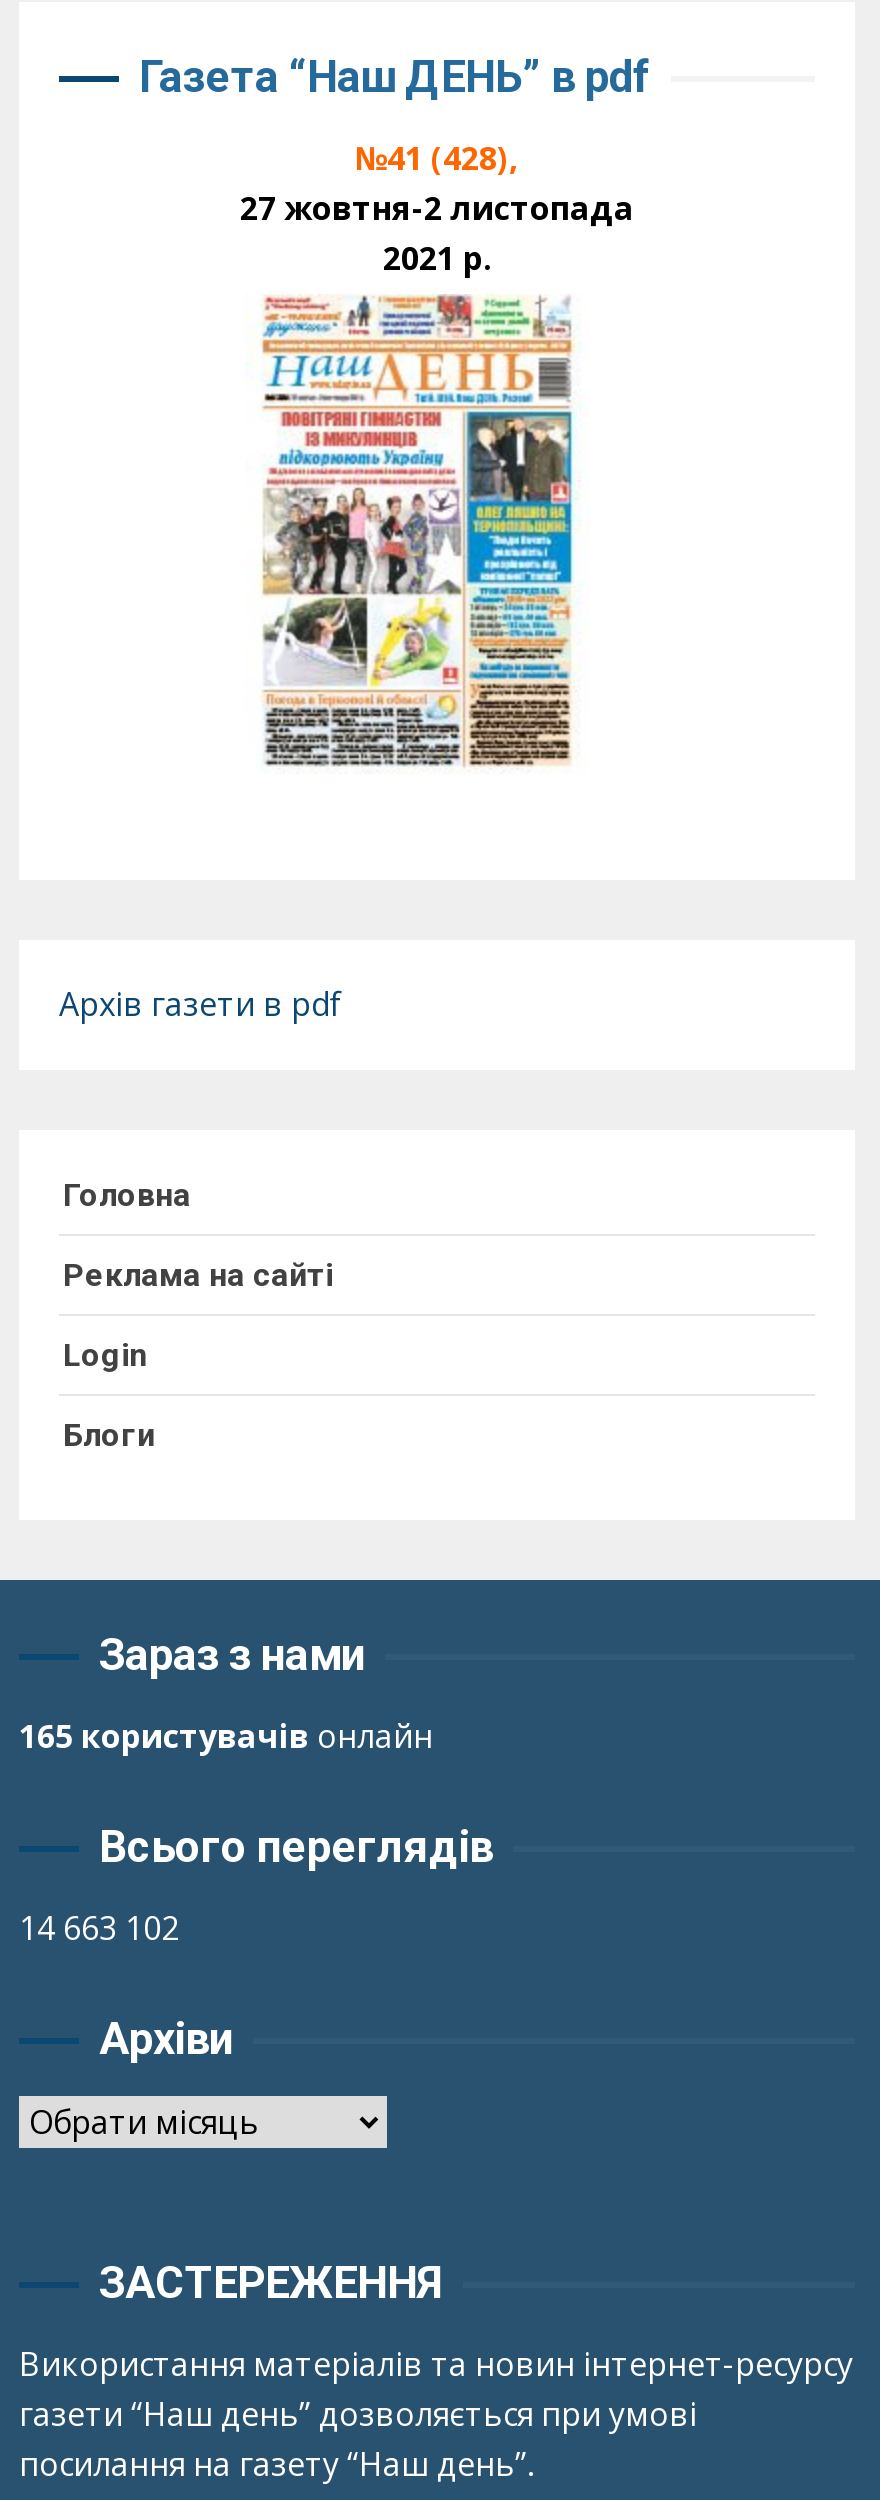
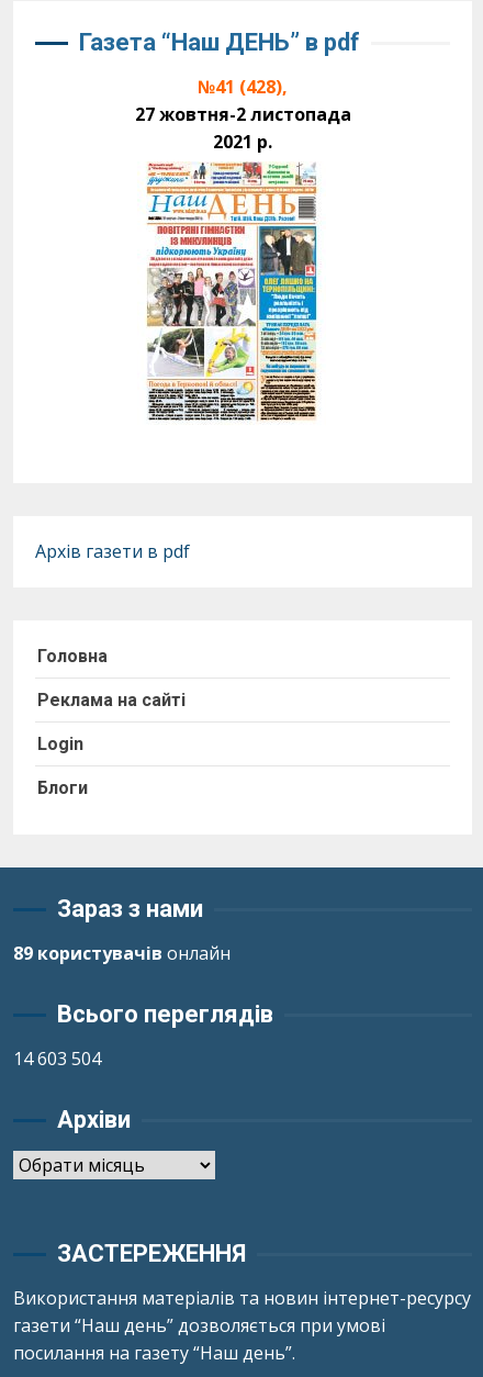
- 165 користувачів онлайн
+ 89 користувачів онлайн

- 14 663 102
+ 14 603 504
